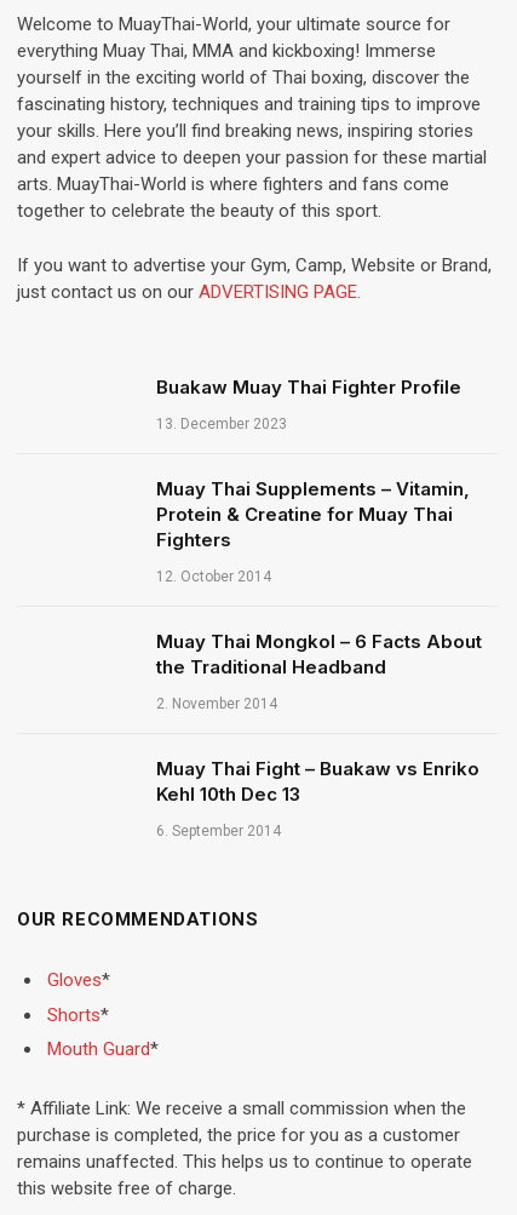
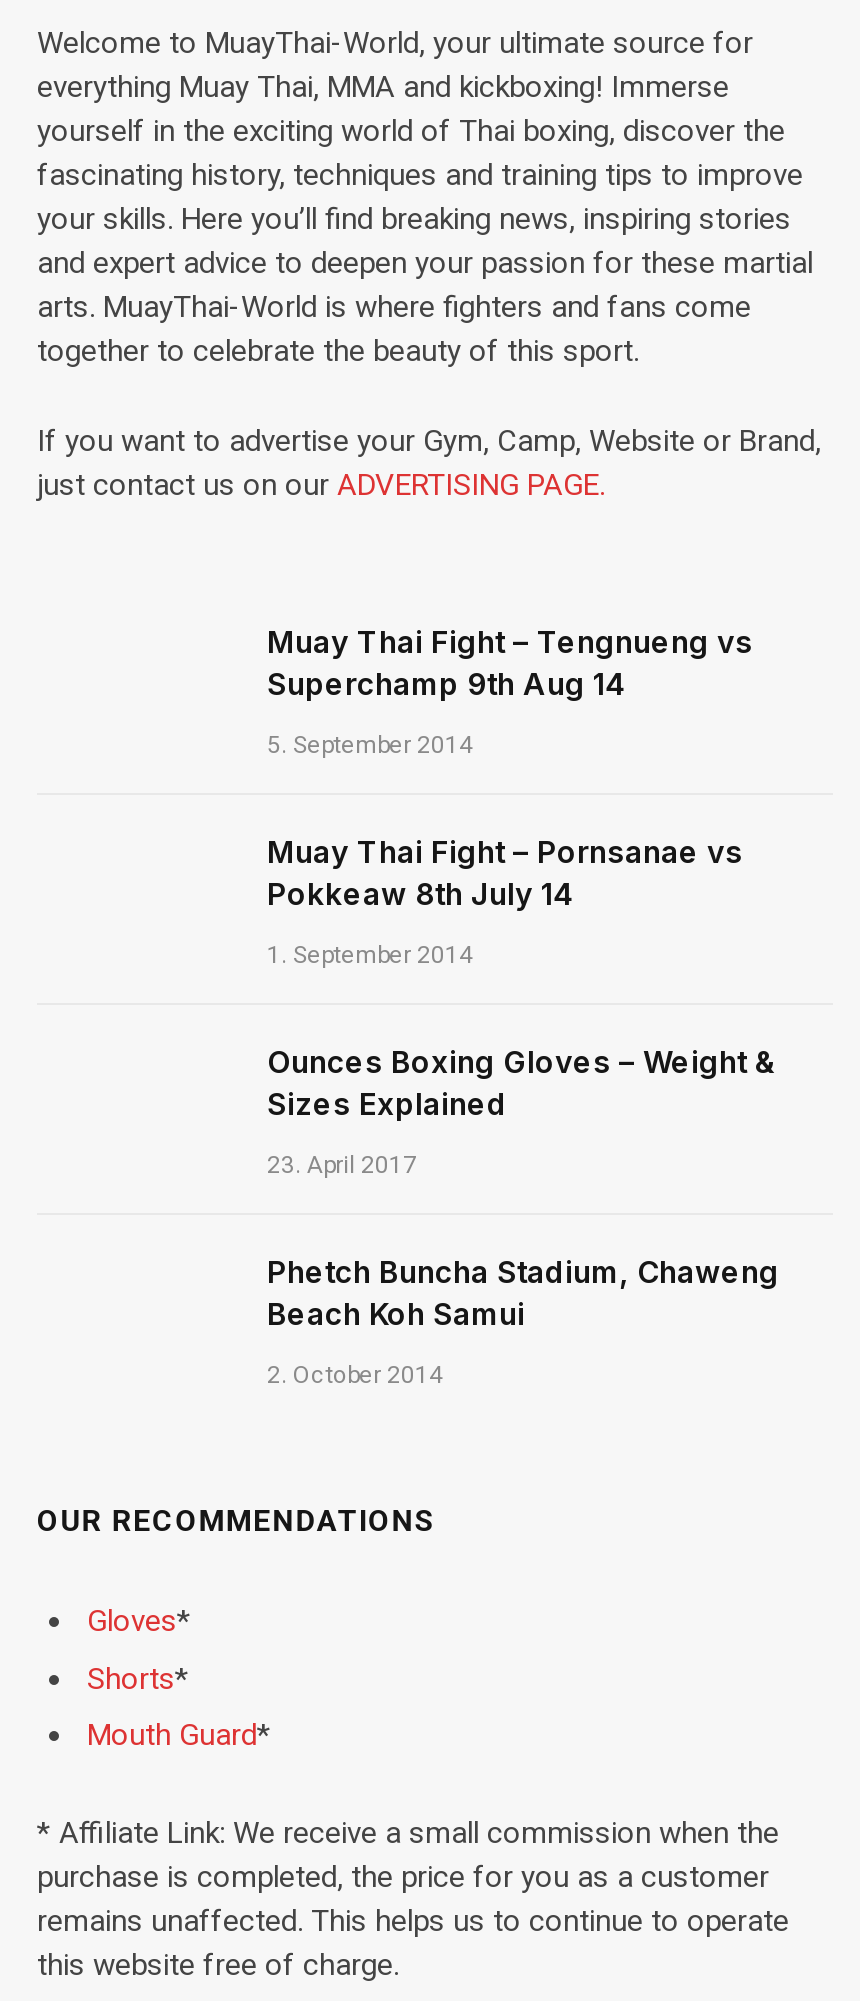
- Buakaw Muay Thai Fighter Profile
+ Muay Thai Fight – Tengnueng vs
+ Superchamp 9th Aug 14

- 13. December 2023
+ 5. September 2014

- Muay Thai Supplements – Vitamin,
- Protein & Creatine for Muay Thai
- Fighters
+ Muay Thai Fight – Pornsanae vs
+ Pokkeaw 8th July 14

- 12. October 2014
+ 1. September 2014

- Muay Thai Mongkol – 6 Facts About
- the Traditional Headband
+ Ounces Boxing Gloves – Weight &
+ Sizes Explained

- 2. November 2014
+ 23. April 2017

- Muay Thai Fight – Buakaw vs Enriko
- Kehl 10th Dec 13
+ Phetch Buncha Stadium, Chaweng
+ Beach Koh Samui

- 6. September 2014
+ 2. October 2014
